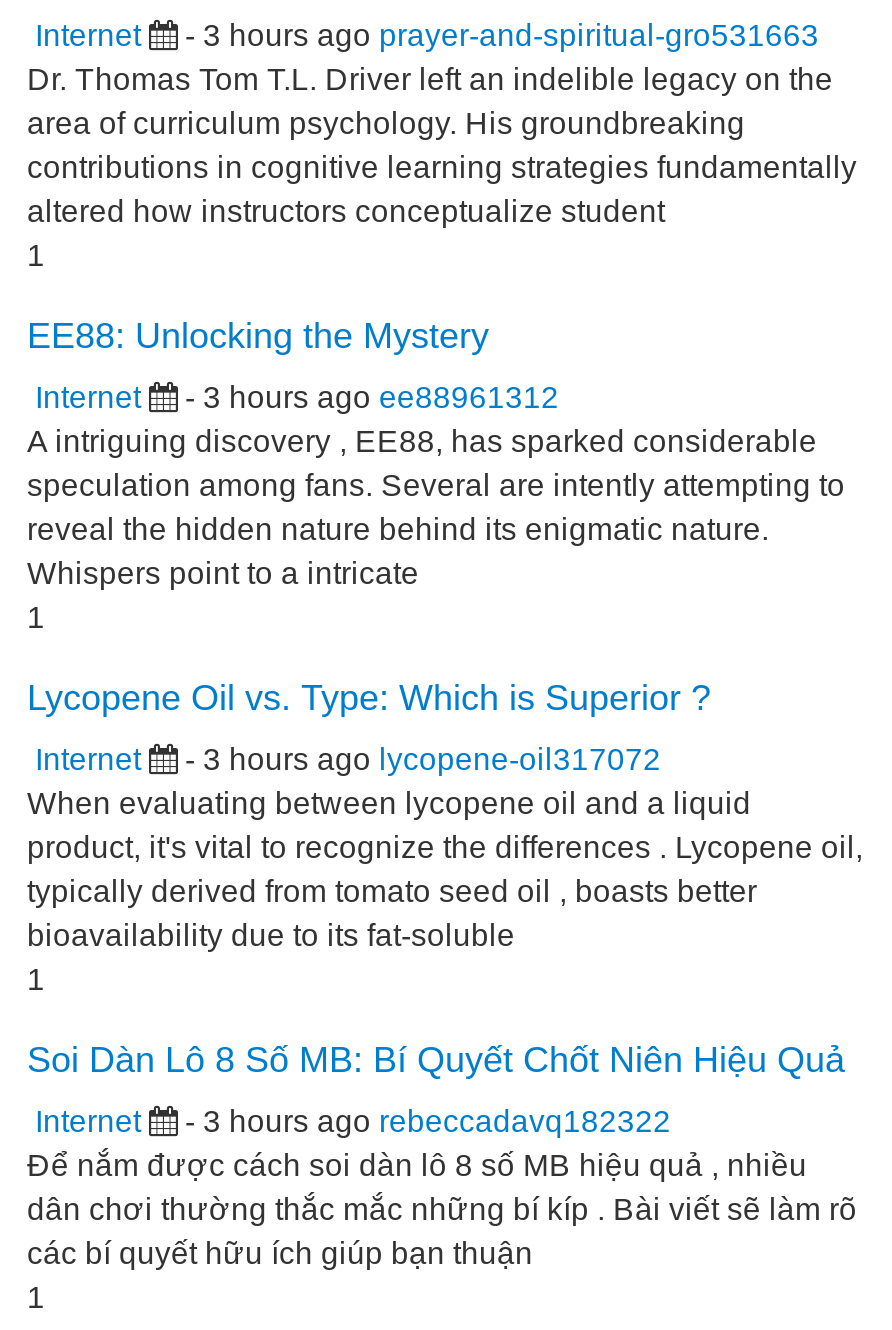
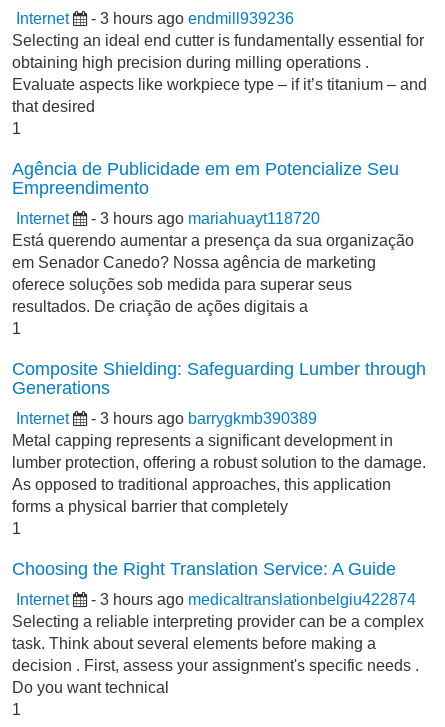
- - 3 hours ago prayer-and-spiritual-gro531663
- Dr. Thomas Tom T.L. Driver left an indelible legacy on the
- area of curriculum psychology. His groundbreaking
- contributions in cognitive learning strategies fundamentally
- altered how instructors conceptualize student
+ - 3 hours ago endmill939236
+ Selecting an ideal end cutter is fundamentally essential for
+ obtaining high precision during milling operations .
+ Evaluate aspects like workpiece type – if it’s titanium – and
+ that desired

- EE88: Unlocking the Mystery
+ Agência de Publicidade em em Potencialize Seu
+ Empreendimento

- - 3 hours ago ee88961312
- A intriguing discovery , EE88, has sparked considerable
- speculation among fans. Several are intently attempting to
- reveal the hidden nature behind its enigmatic nature.
- Whispers point to a intricate
+ - 3 hours ago mariahuayt118720
+ Está querendo aumentar a presença da sua organização
+ em Senador Canedo? Nossa agência de marketing
+ oferece soluções sob medida para superar seus
+ resultados. De criação de ações digitais a

- Lycopene Oil vs. Type: Which is Superior ?
+ Composite Shielding: Safeguarding Lumber through
+ Generations

- - 3 hours ago lycopene-oil317072
- When evaluating between lycopene oil and a liquid
- product, it's vital to recognize the differences . Lycopene oil,
- typically derived from tomato seed oil , boasts better
- bioavailability due to its fat-soluble
+ - 3 hours ago barrygkmb390389
+ Metal capping represents a significant development in
+ lumber protection, offering a robust solution to the damage.
+ As opposed to traditional approaches, this application
+ forms a physical barrier that completely

- Soi Dàn Lô 8 Số MB: Bí Quyết Chốt Niên Hiệu Quả
+ Choosing the Right Translation Service: A Guide

- - 3 hours ago rebeccadavq182322
- Để nắm được cách soi dàn lô 8 số MB hiệu quả , nhiều
- dân chơi thường thắc mắc những bí kíp . Bài viết sẽ làm rõ
- các bí quyết hữu ích giúp bạn thuận
+ - 3 hours ago medicaltranslationbelgiu422874
+ Selecting a reliable interpreting provider can be a complex
+ task. Think about several elements before making a
+ decision . First, assess your assignment's specific needs .
+ Do you want technical
